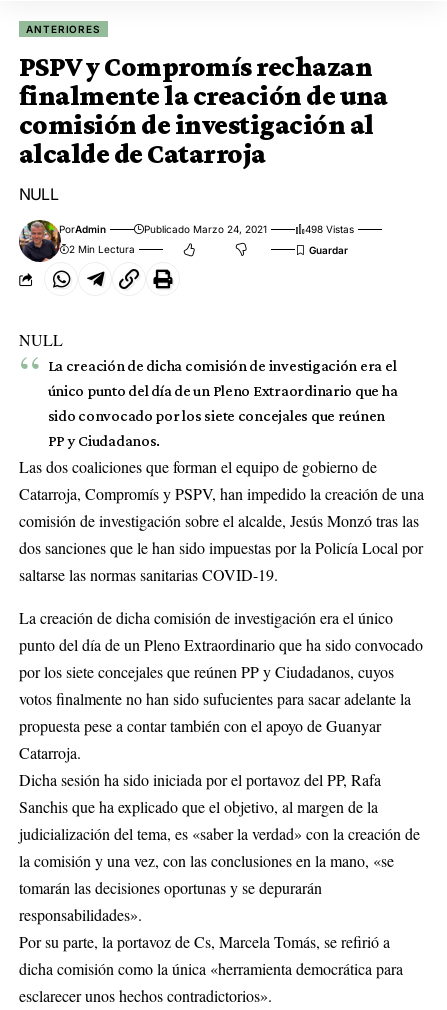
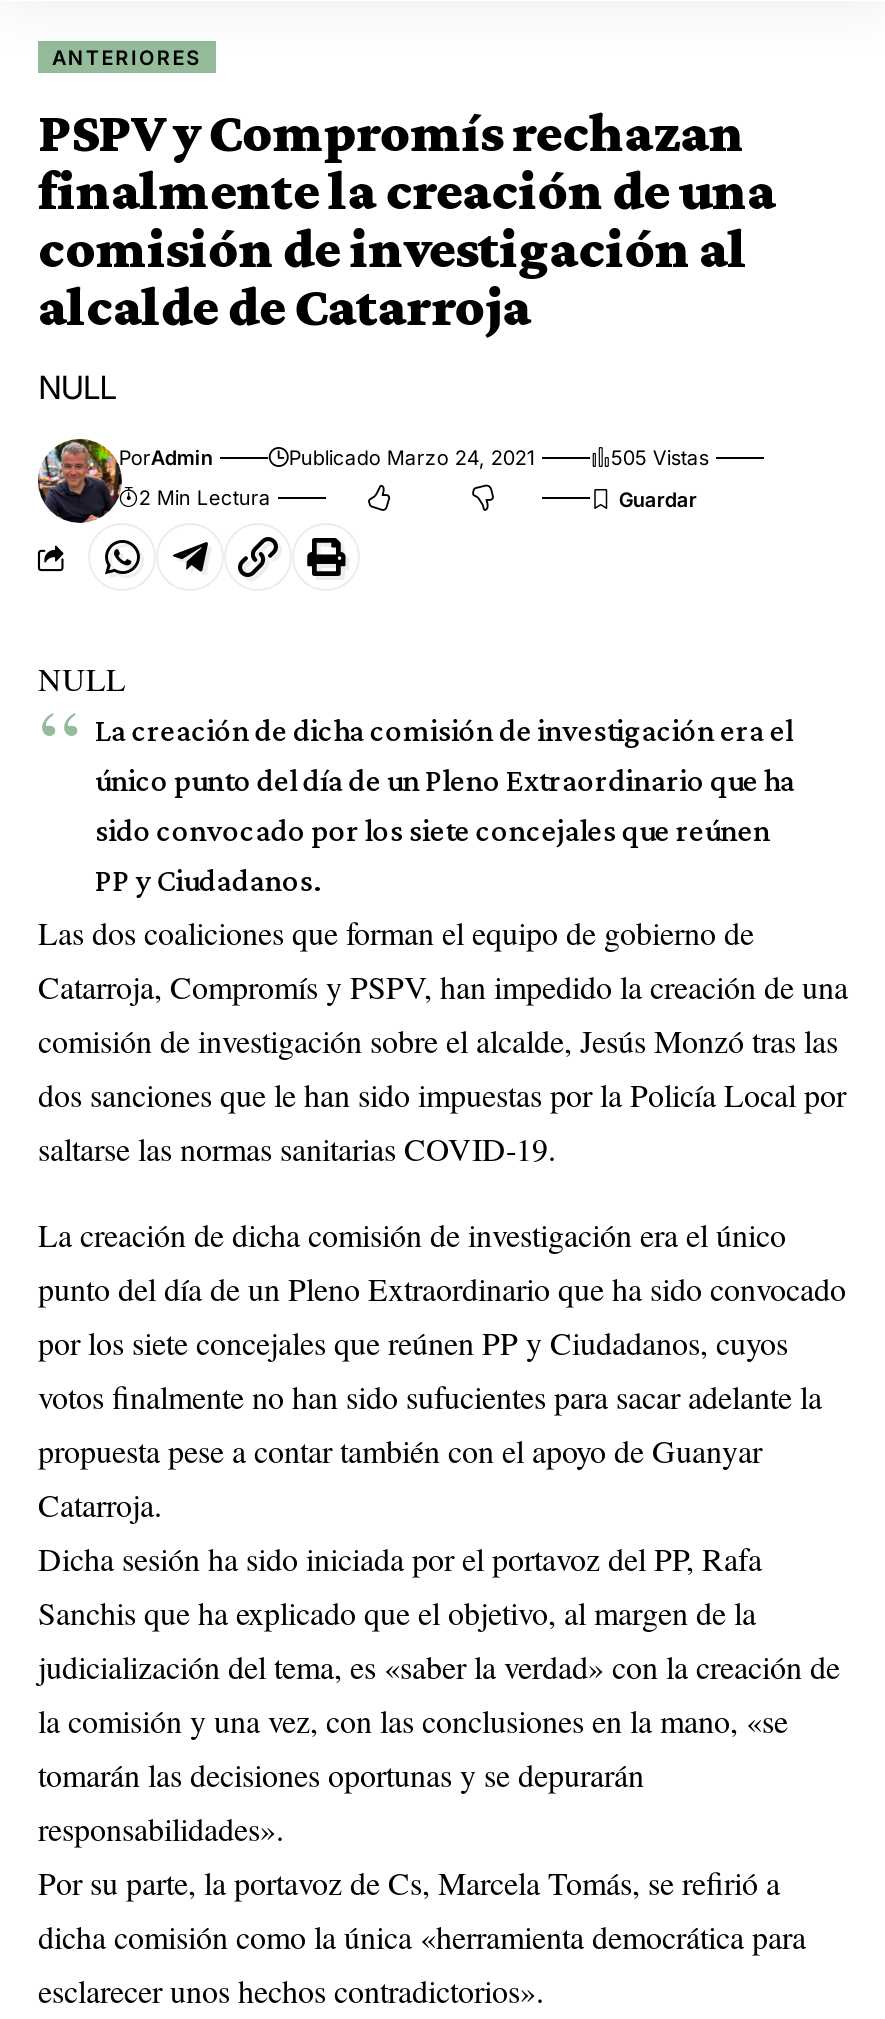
- 498 Vistas
+ 505 Vistas
